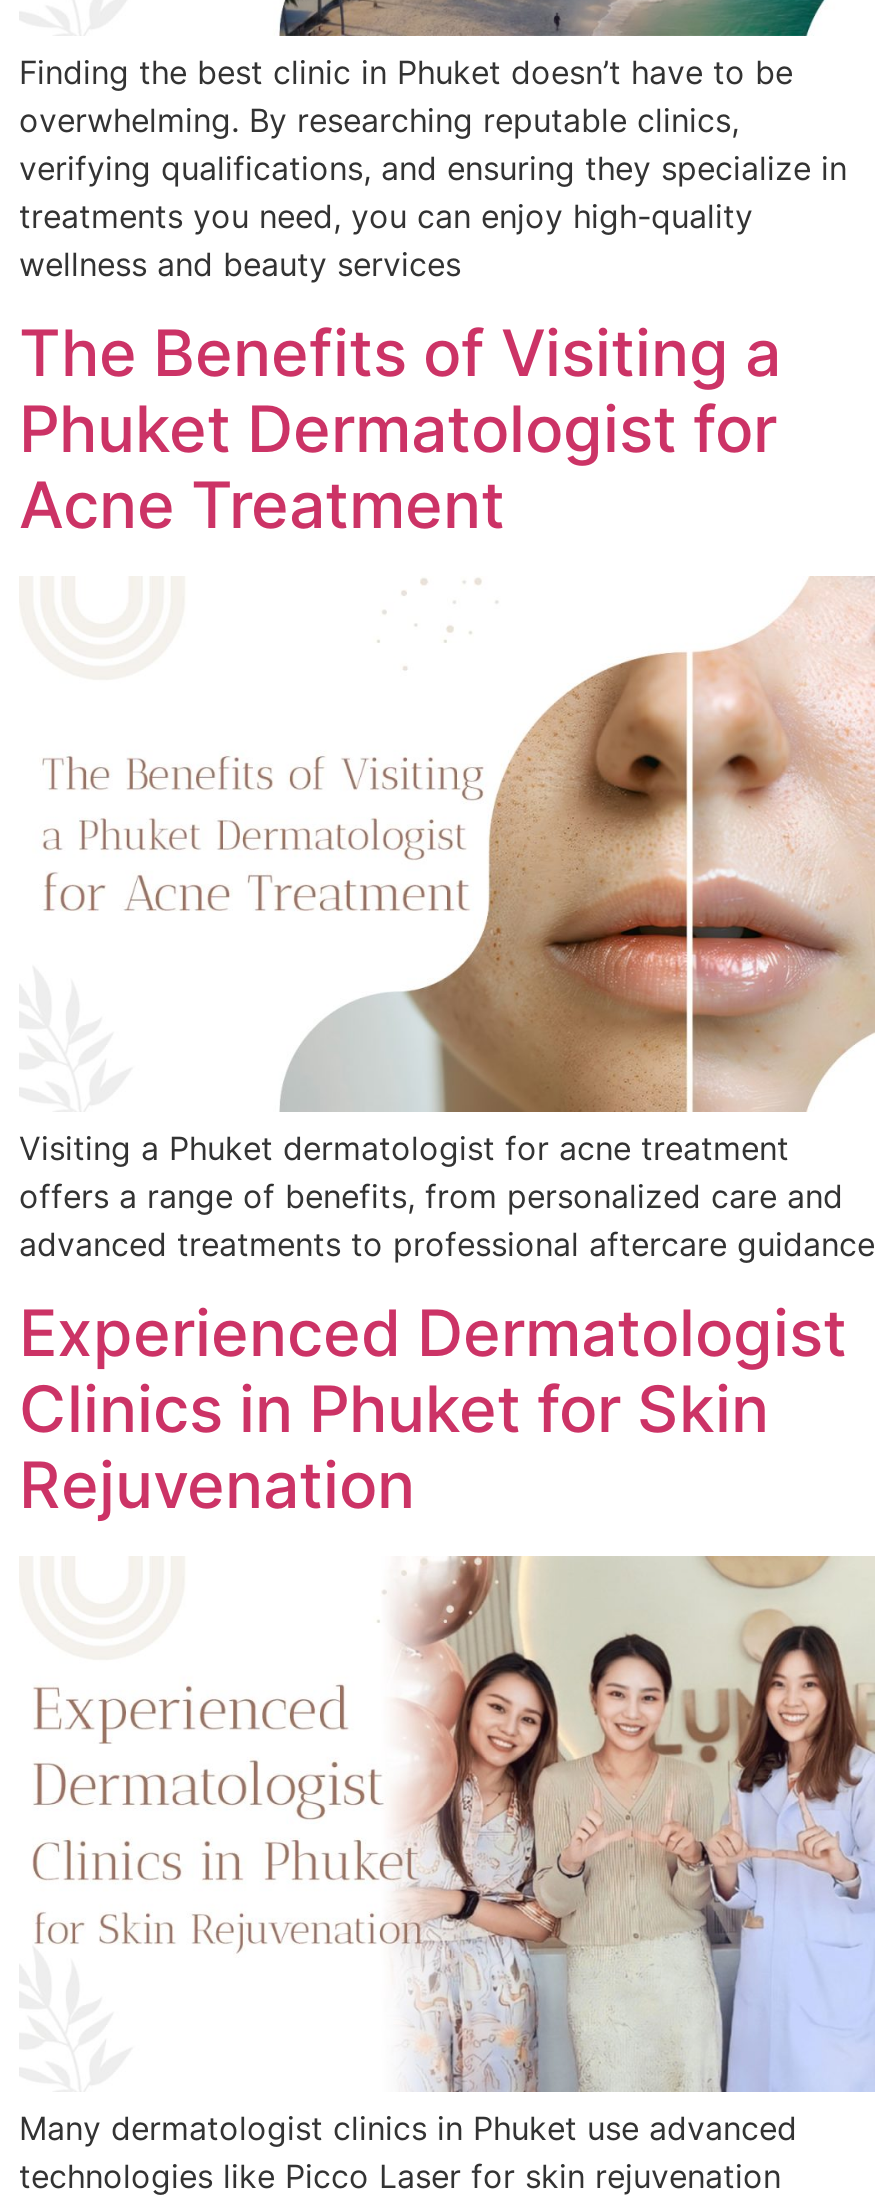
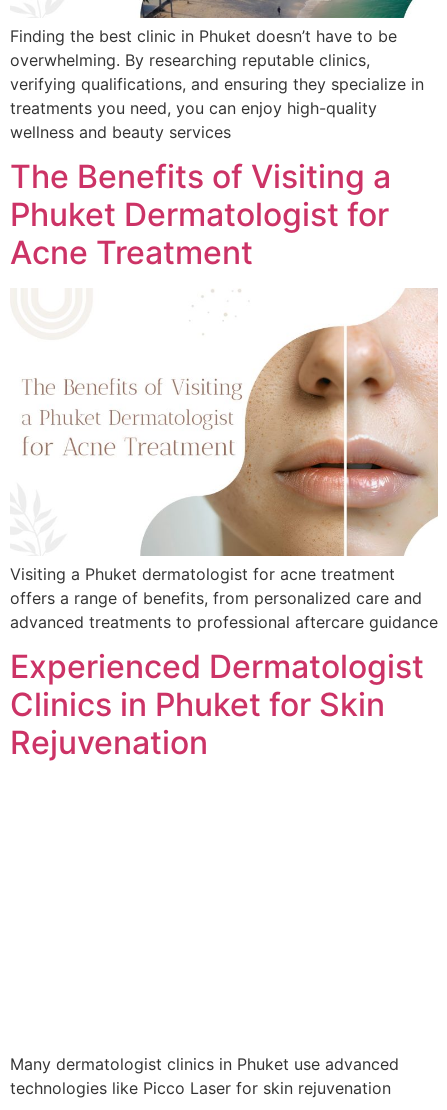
- [image]
